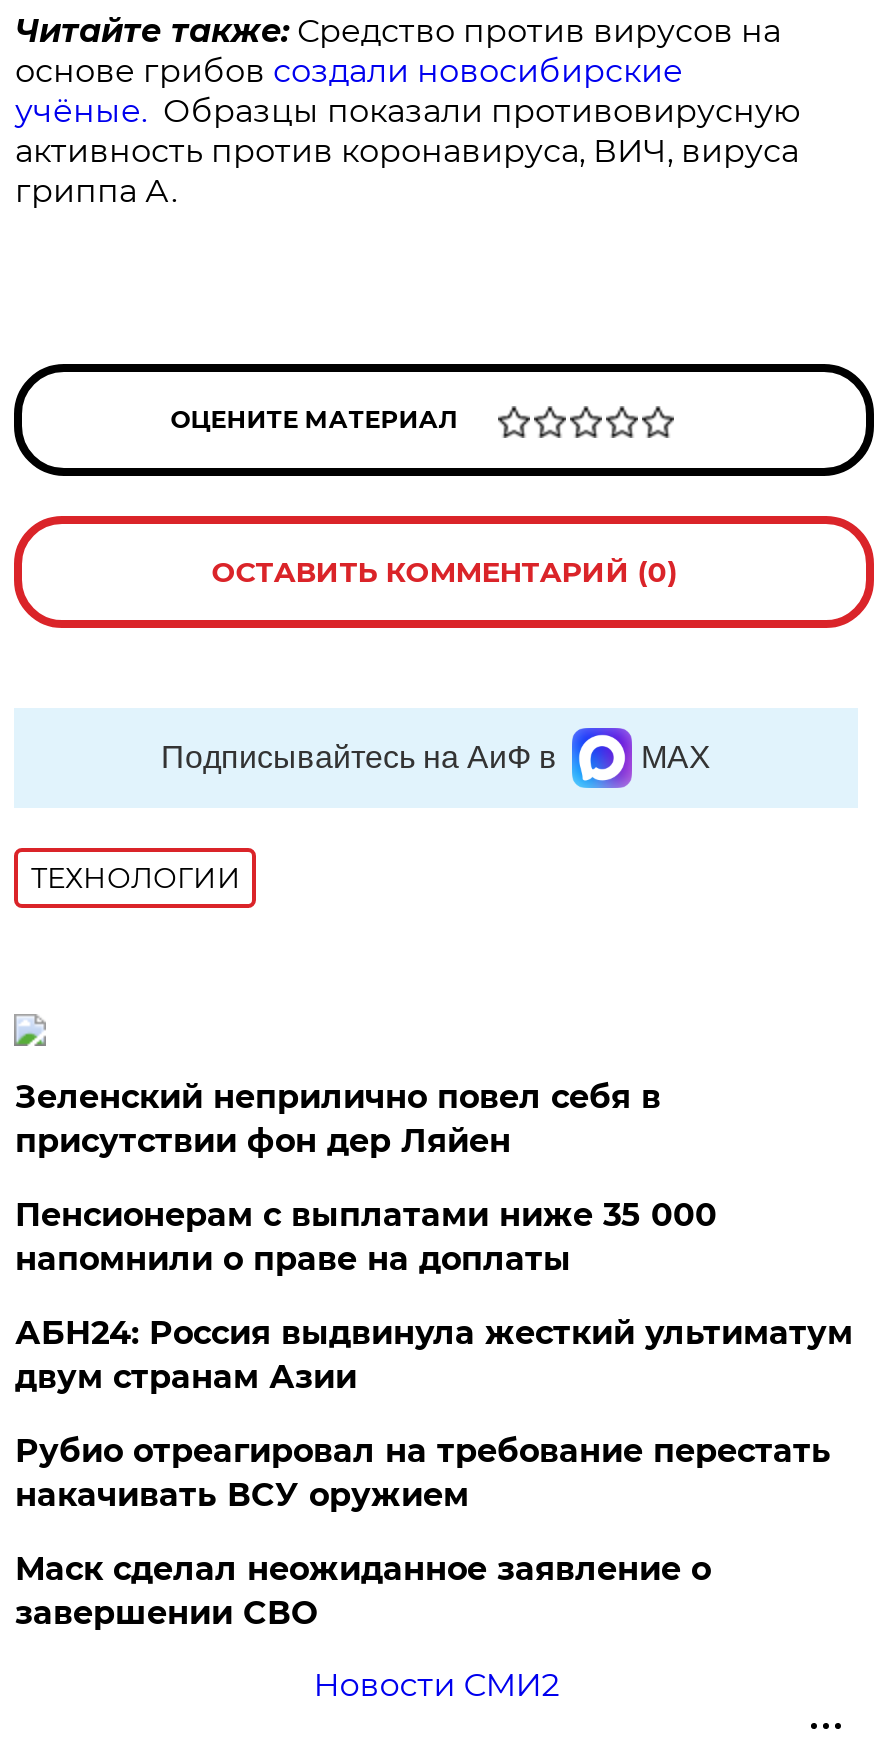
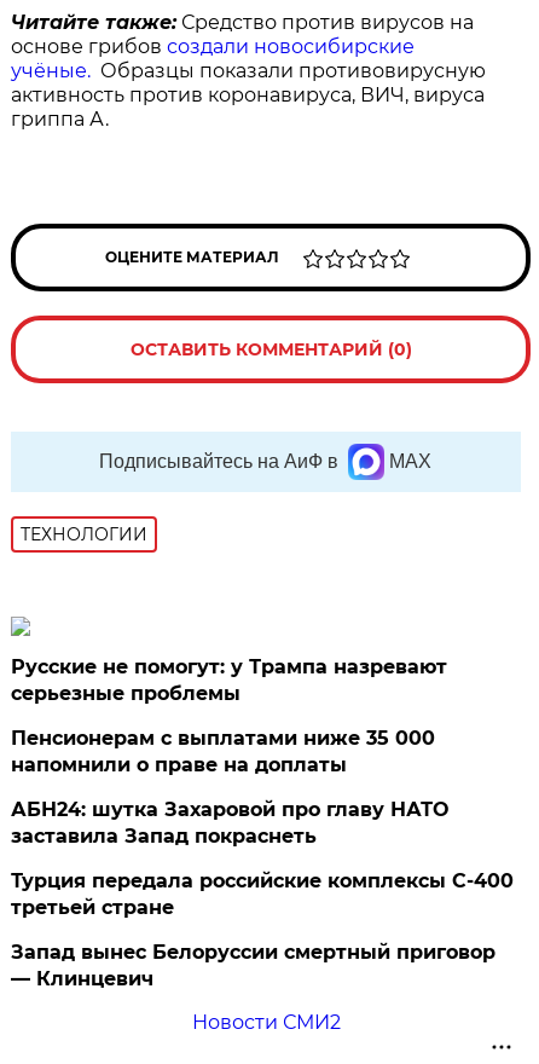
- Зеленский неприлично повел cебя в
- присутствии фон дер Ляйен
+ Русские не помогут: у Трампа назревают
+ серьезные проблемы

- АБН24: Россия выдвинула жесткий ультиматум
- двум странам Азии
+ АБН24: шутка Захаровой про главу НАТО
+ заставила Запад покраснеть

- Рубио отреагировал на требование перестать
- накачивать ВСУ оружием
+ Турция передала российские комплексы С-400
+ третьей стране

- Маск сделал неожиданное заявление о
- завершении СВО
+ Запад вынес Белоруссии смертный приговор
+ — Клинцевич
